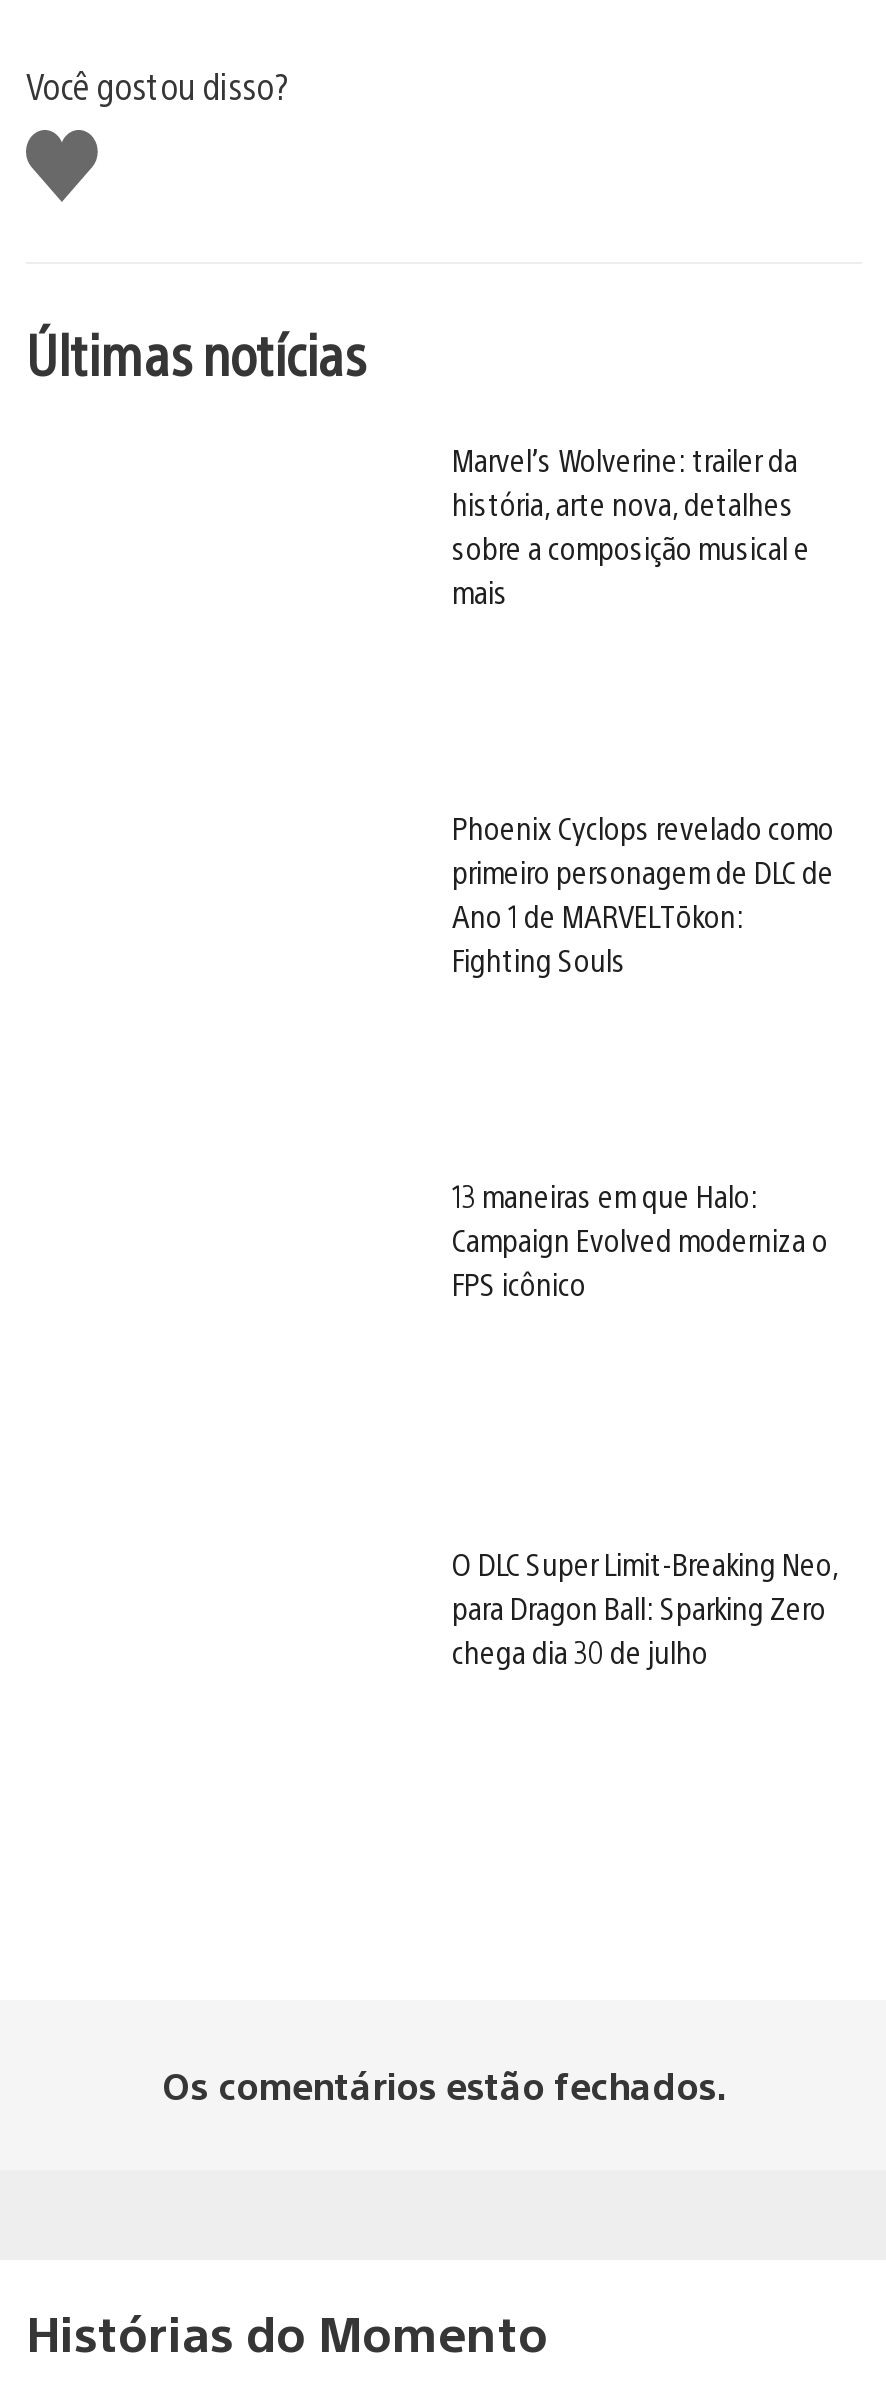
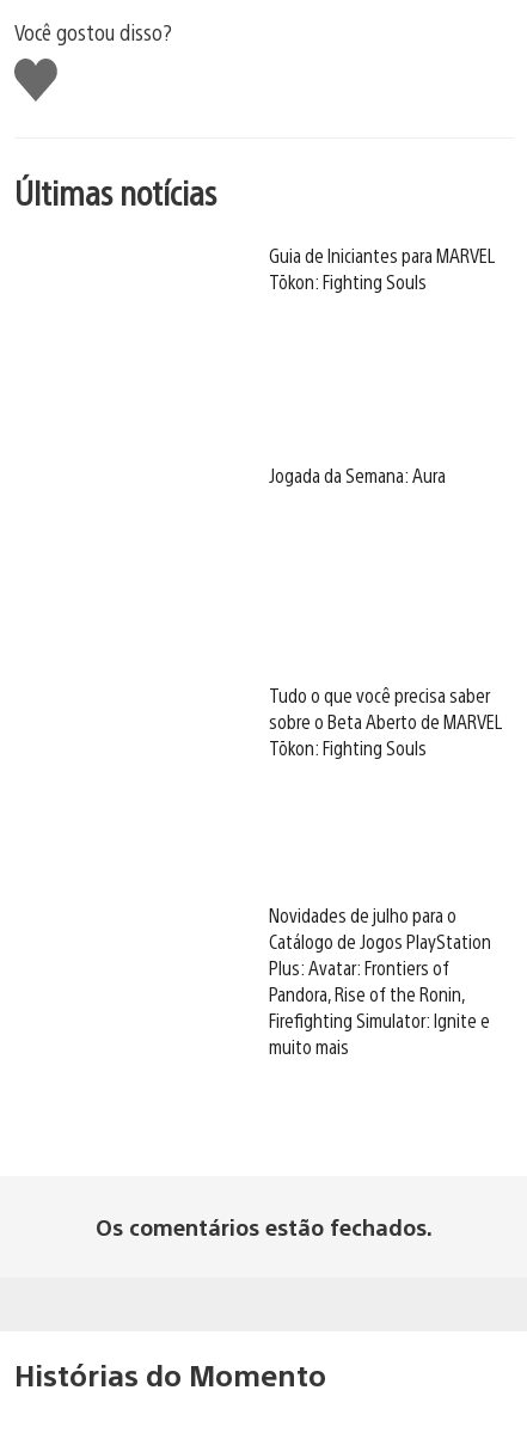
- Marvel’s Wolverine: trailer da
- história, arte nova, detalhes
- sobre a composição musical e
- mais
+ Guia de Iniciantes para MARVEL
+ Tōkon: Fighting Souls

- Phoenix Cyclops revelado como
- primeiro personagem de DLC de
- Ano 1 de MARVEL Tōkon:
- Fighting Souls
+ Jogada da Semana: Aura

- 13 maneiras em que Halo:
- Campaign Evolved moderniza o
- FPS icônico
+ Tudo o que você precisa saber
+ sobre o Beta Aberto de MARVEL
+ Tōkon: Fighting Souls

- O DLC Super Limit-Breaking Neo,
- para Dragon Ball: Sparking Zero
- chega dia 30 de julho
+ Novidades de julho para o
+ Catálogo de Jogos PlayStation
+ Plus: Avatar: Frontiers of
+ Pandora, Rise of the Ronin,
+ Firefighting Simulator: Ignite e
+ muito mais
